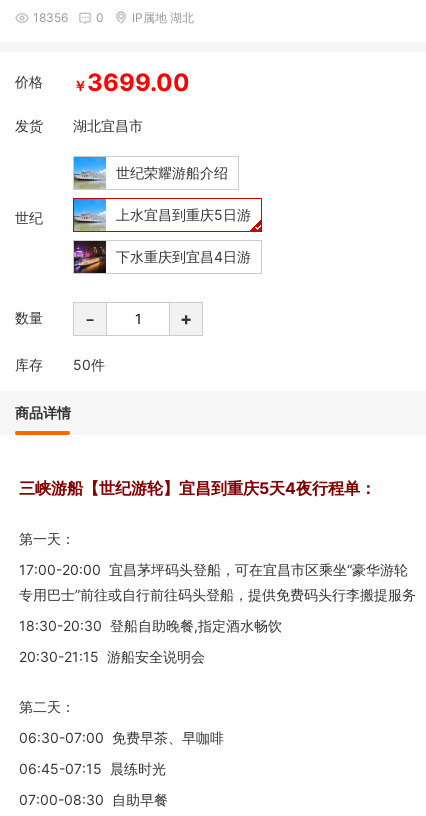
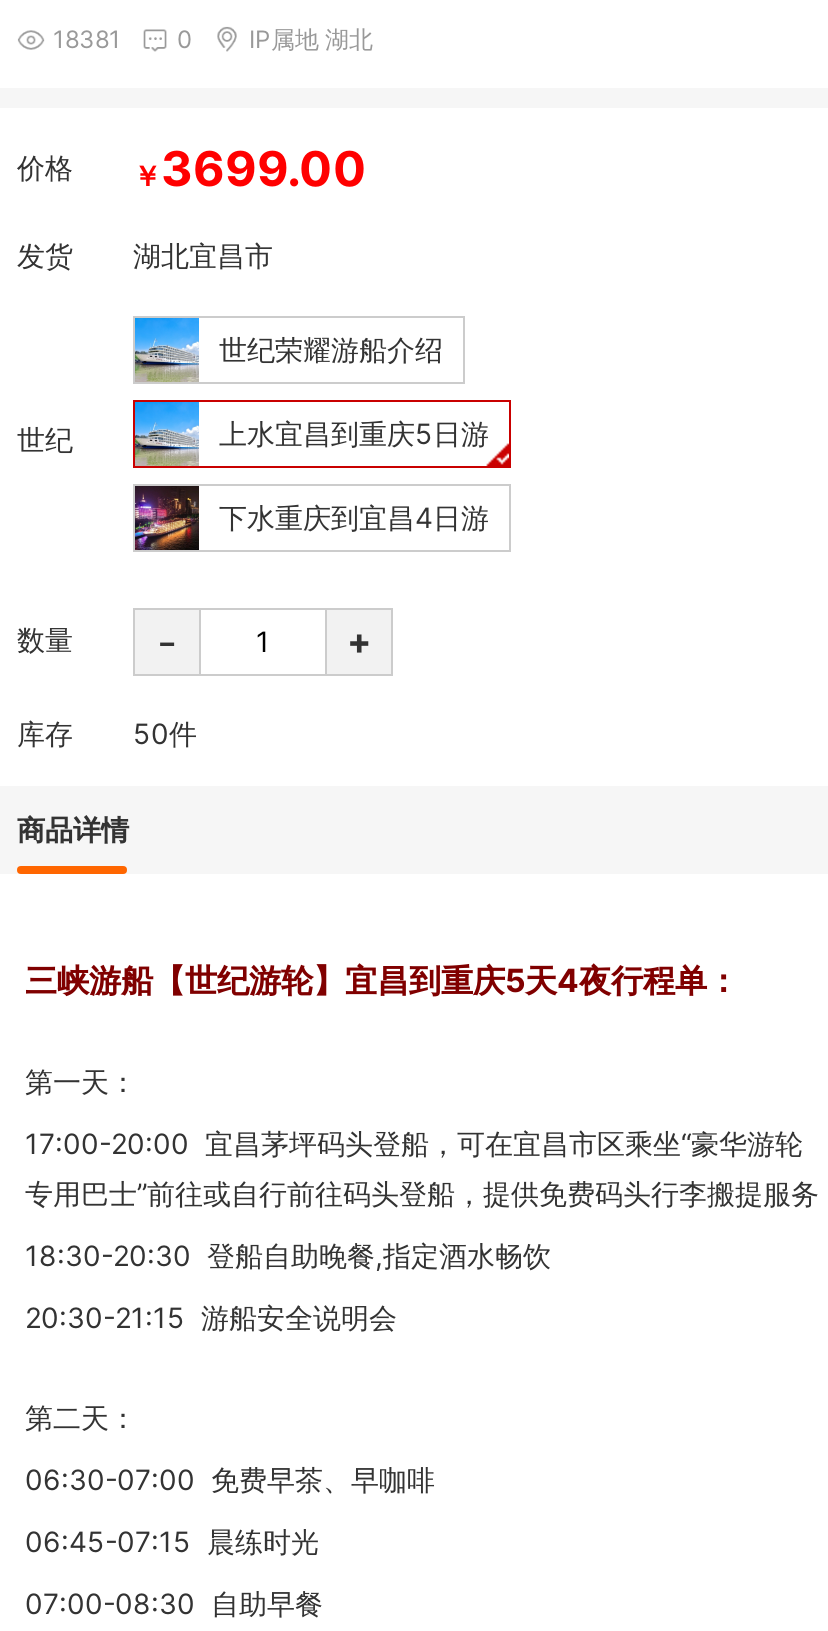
- 18356 0 IP属地 湖北
+ 18381 0 IP属地 湖北
